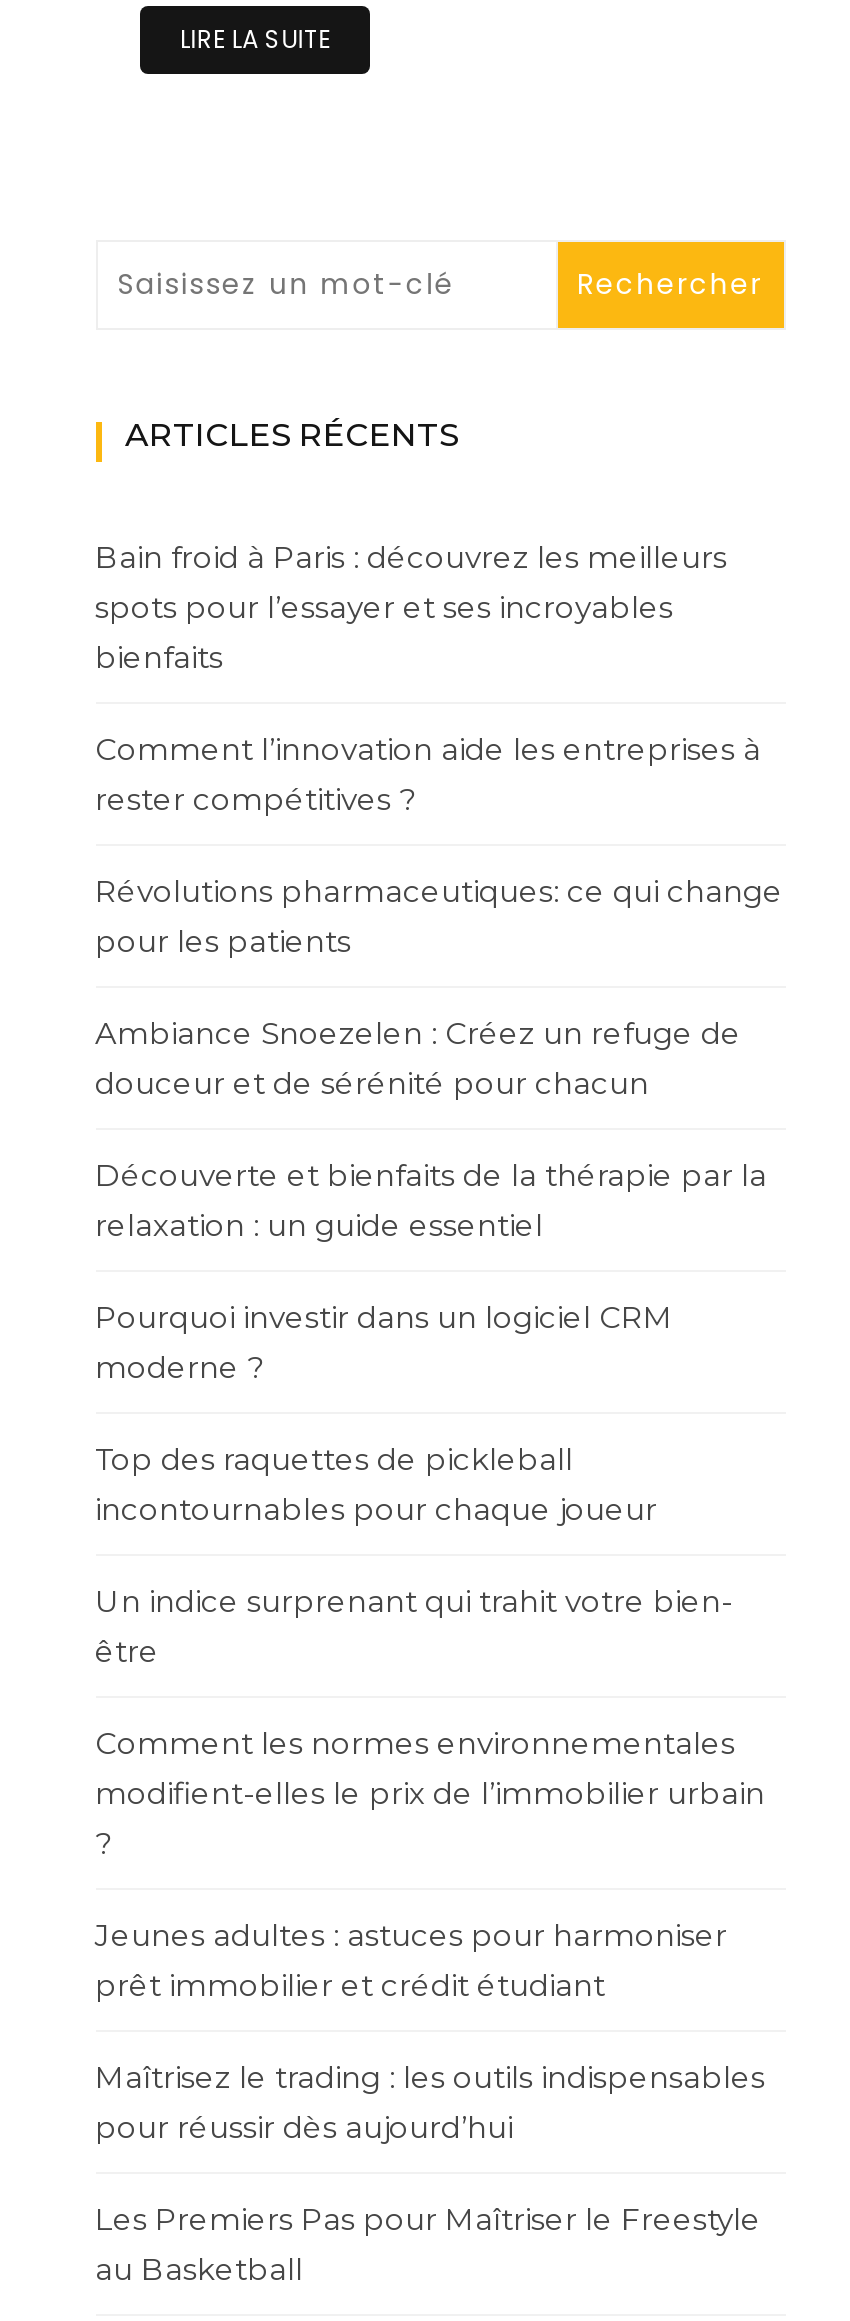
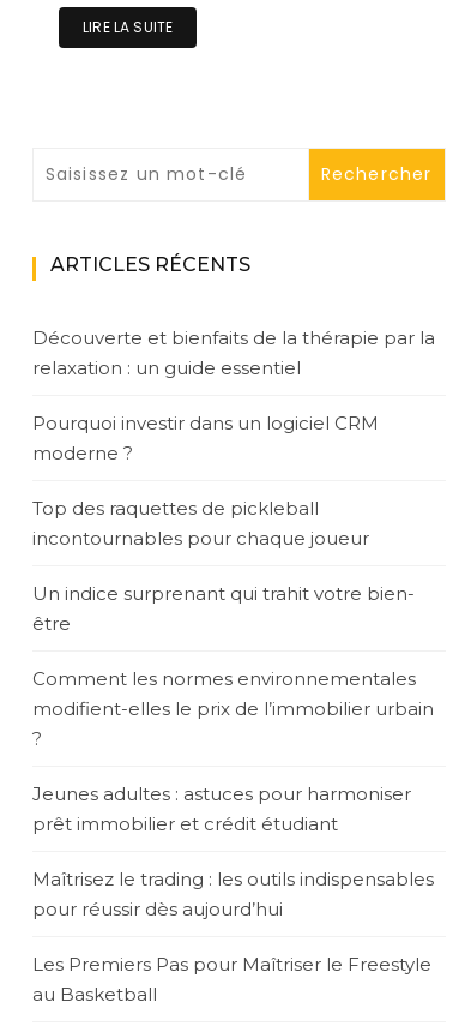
- Bain froid à Paris : découvrez les meilleurs
- spots pour l’essayer et ses incroyables
- bienfaits
- Comment l’innovation aide les entreprises à
- rester compétitives ?
- Révolutions pharmaceutiques: ce qui change
- pour les patients
- Ambiance Snoezelen : Créez un refuge de
- douceur et de sérénité pour chacun
